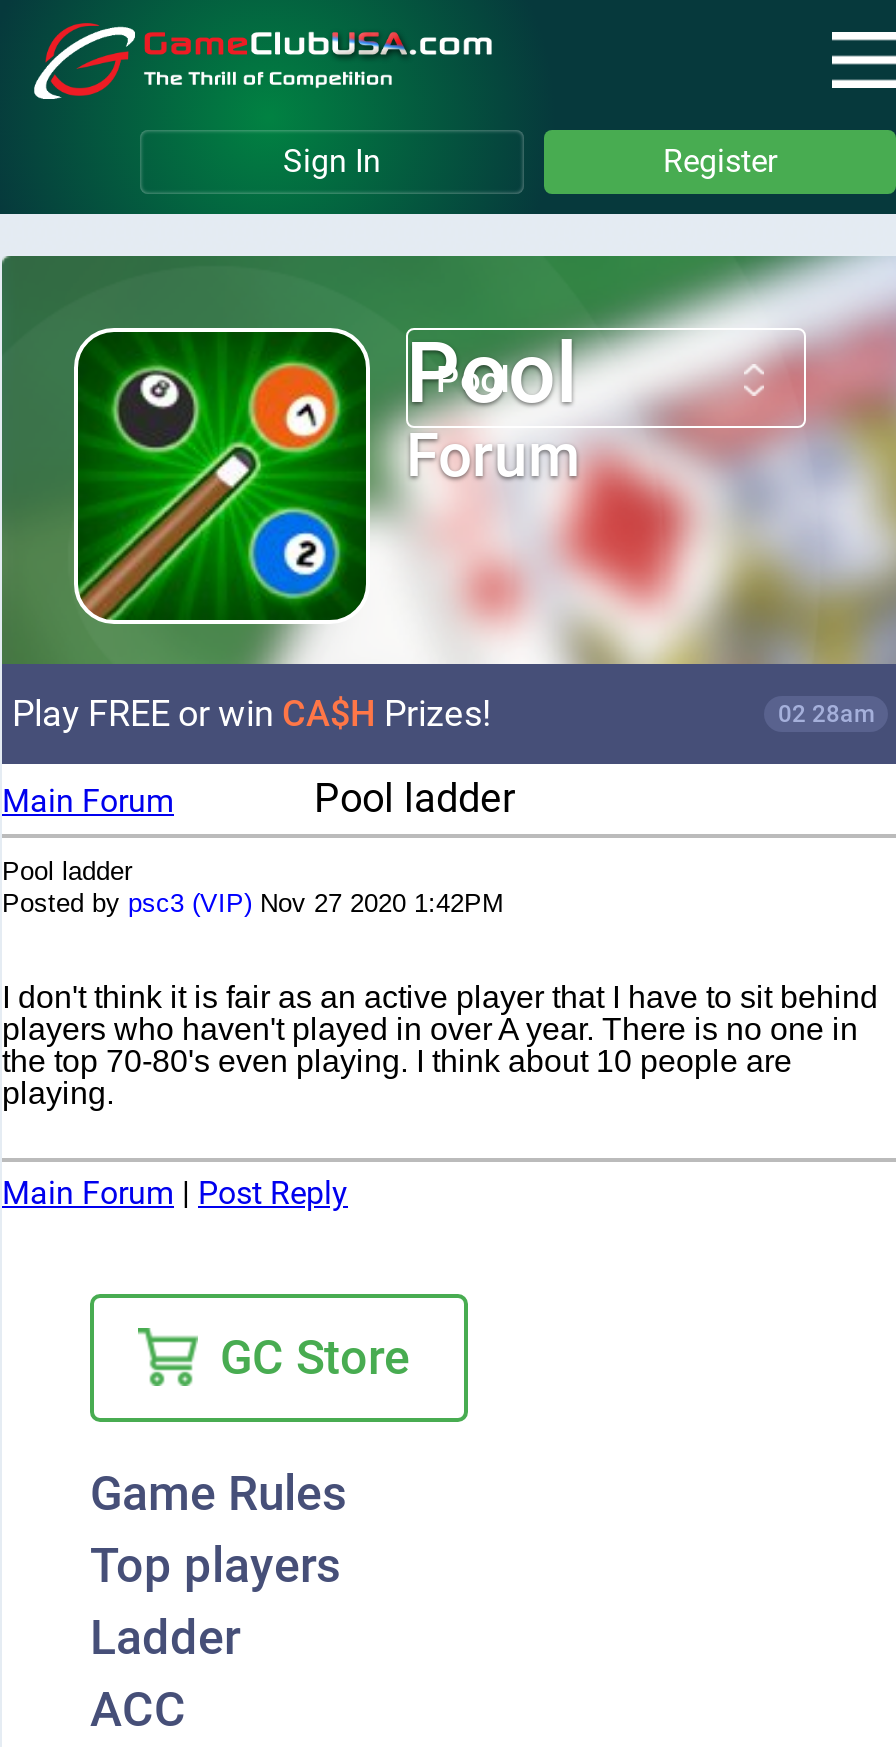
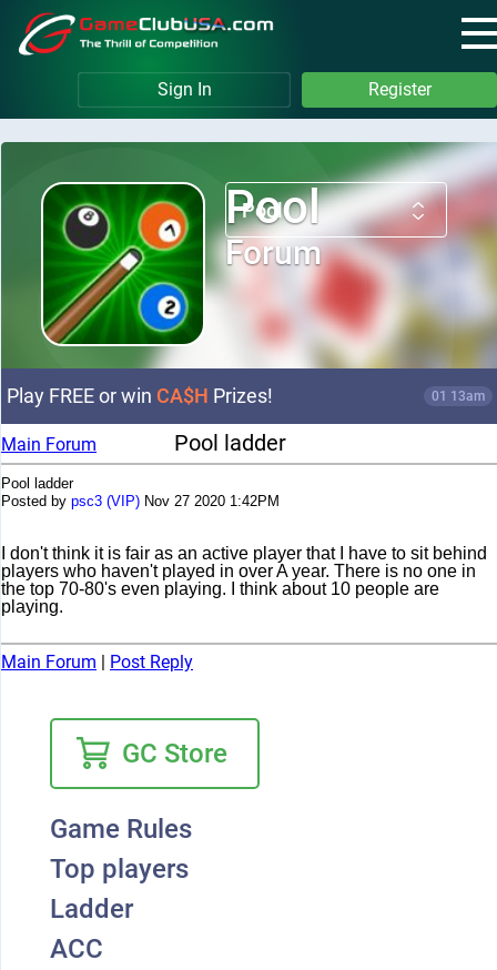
- 02:28am
+ 01:13am
